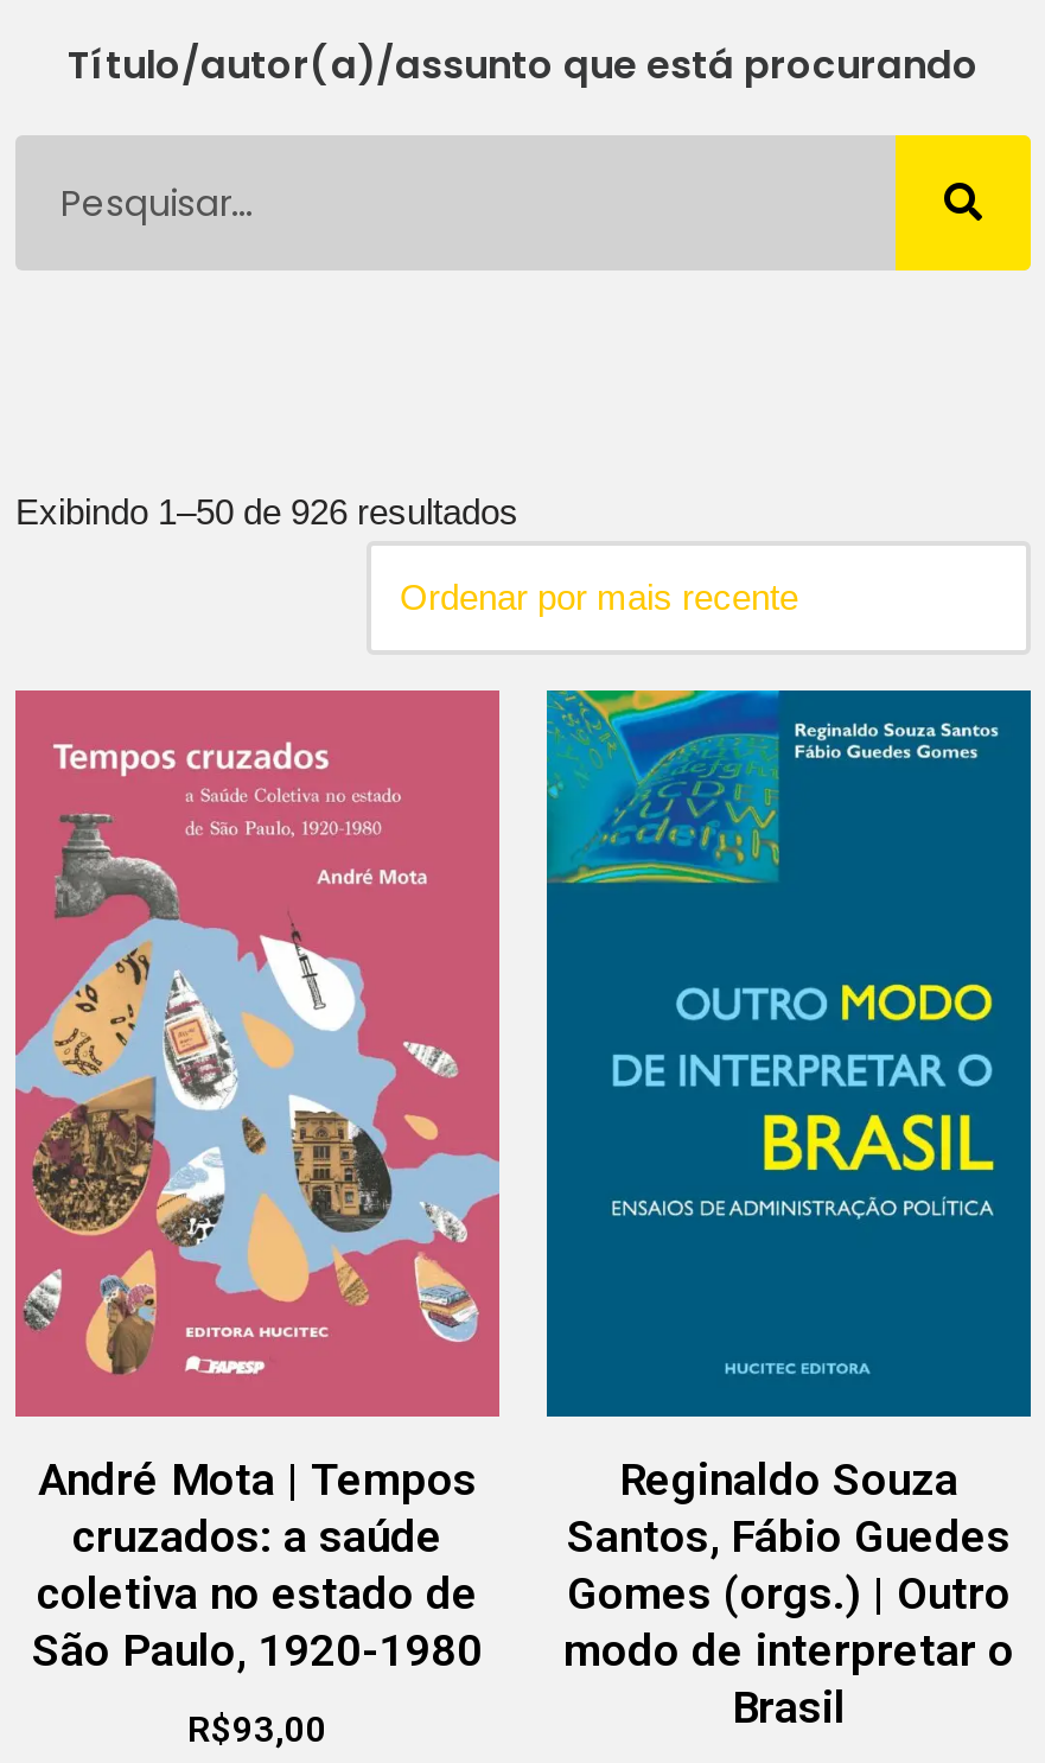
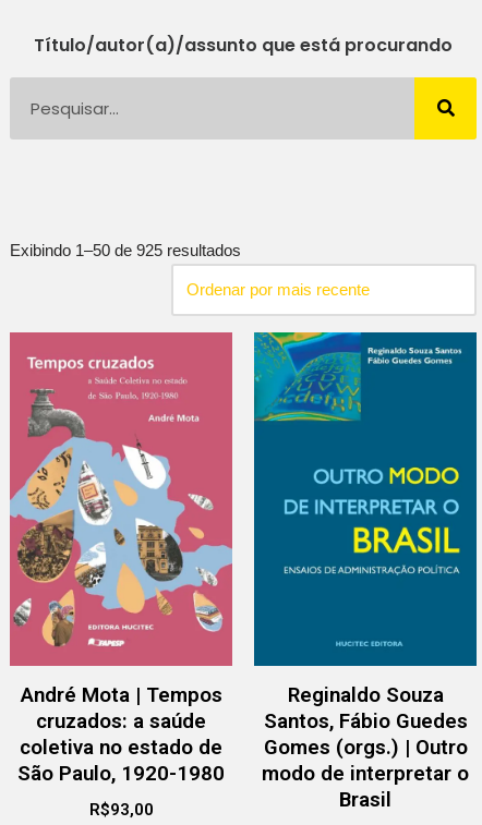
- Exibindo 1–50 de 926 resultados
+ Exibindo 1–50 de 925 resultados
